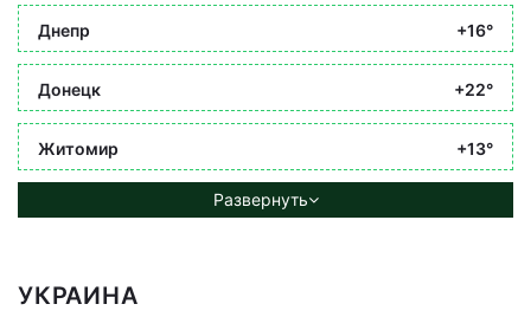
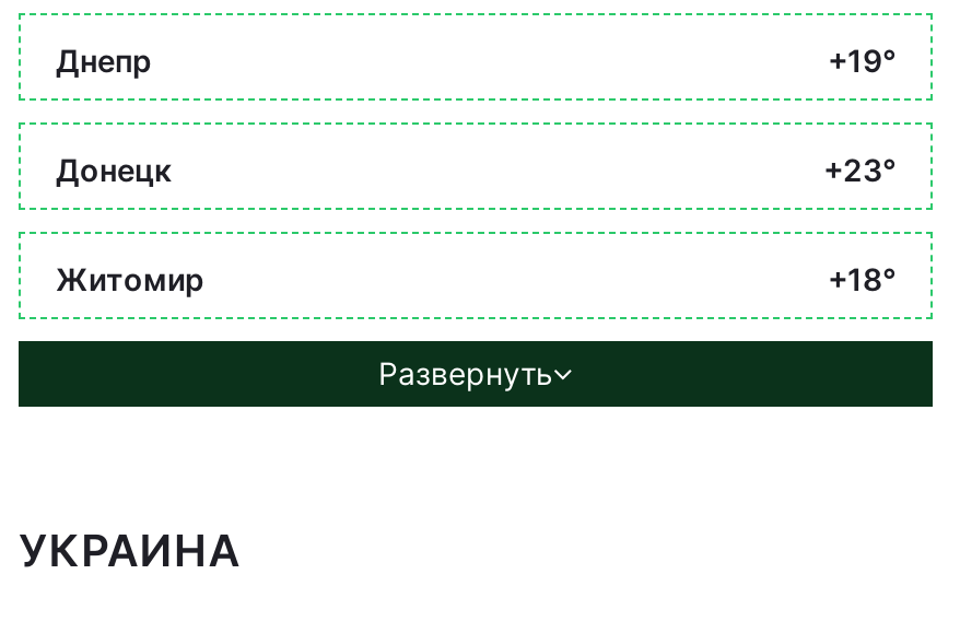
- +16°
+ +19°

- +22°
+ +23°

- +13°
+ +18°
